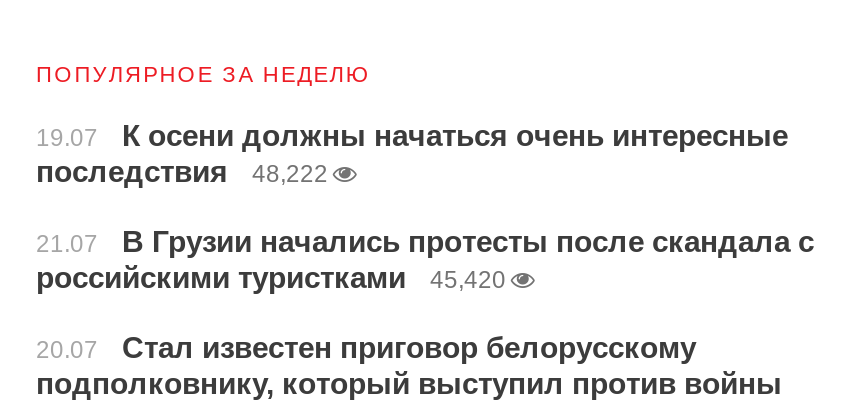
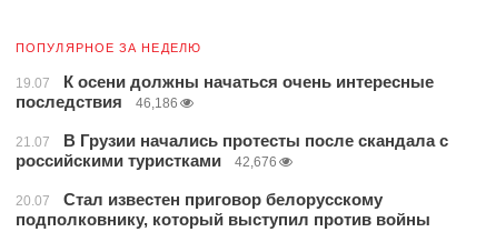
- последствия 48,222
+ последствия 46,186

- российскими туристками 45,420
+ российскими туристками 42,676
